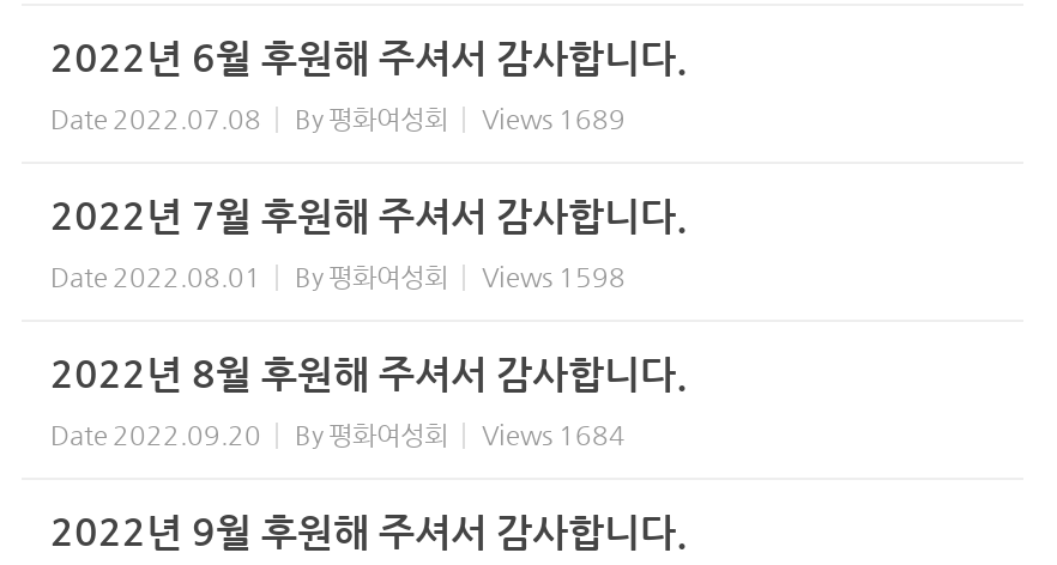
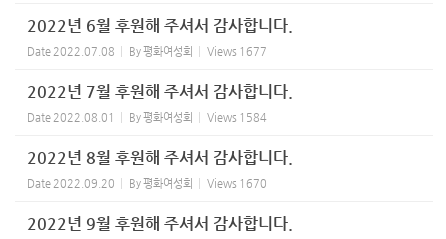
- Date 2022.07.08 By 평화여성회 Views 1689
+ Date 2022.07.08 By 평화여성회 Views 1677

- Date 2022.08.01 By 평화여성회 Views 1598
+ Date 2022.08.01 By 평화여성회 Views 1584

- Date 2022.09.20 By 평화여성회 Views 1684
+ Date 2022.09.20 By 평화여성회 Views 1670
